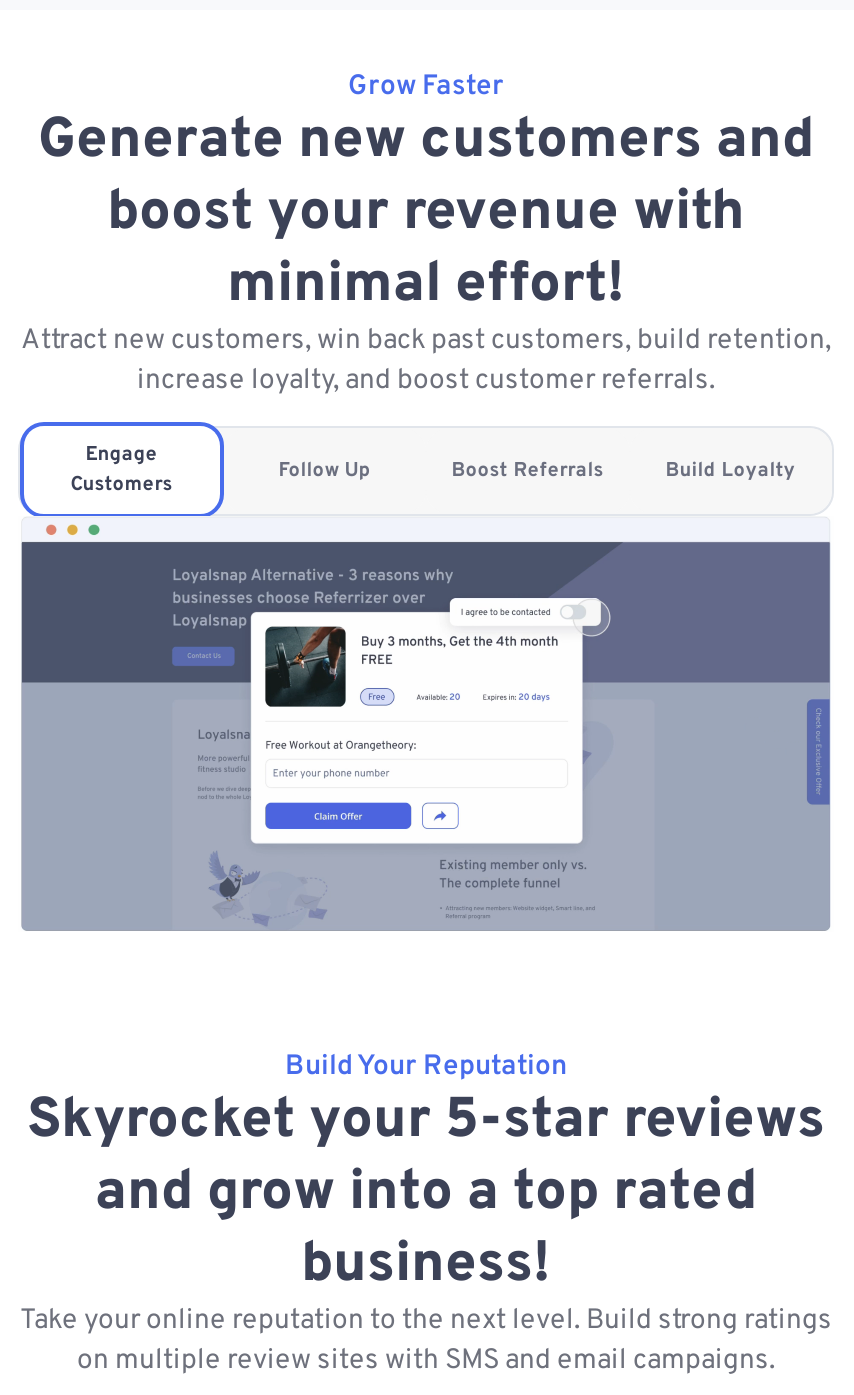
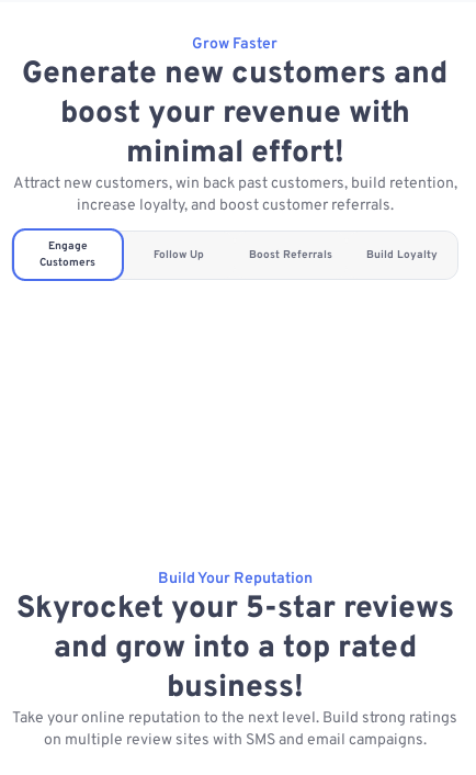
- [image]
